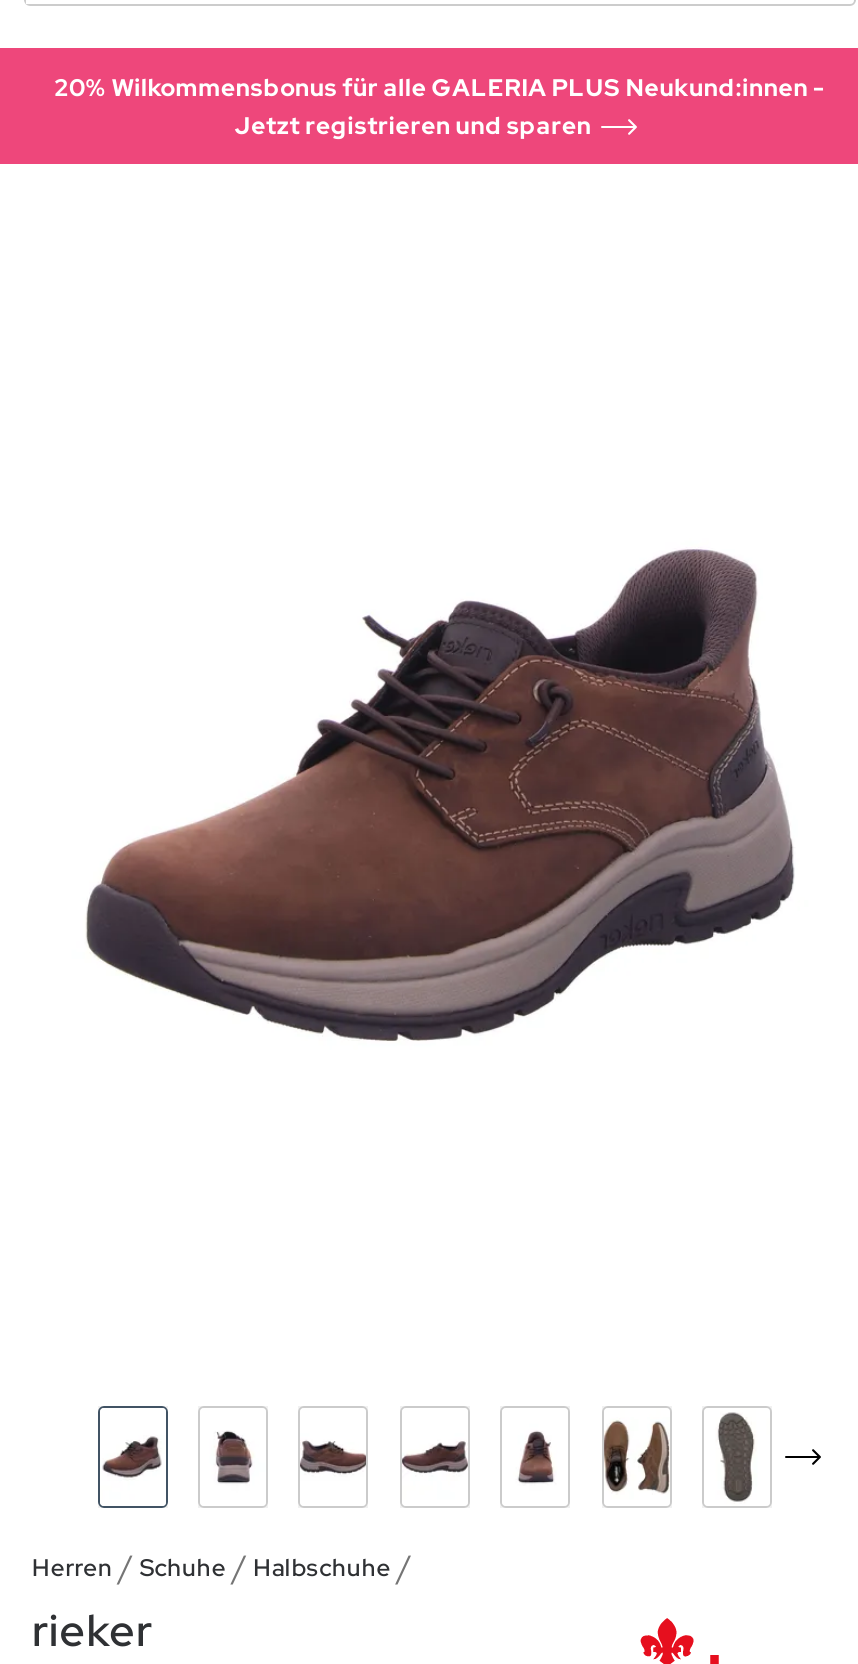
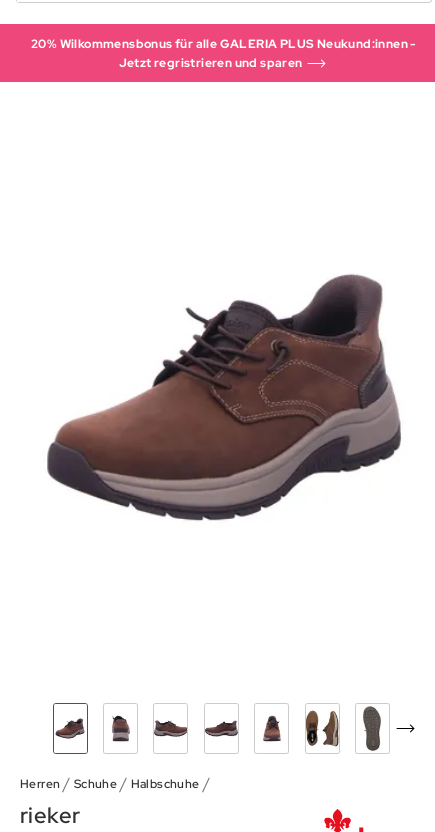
- Jetzt registrieren und sparen
+ Jetzt regristrieren und sparen
